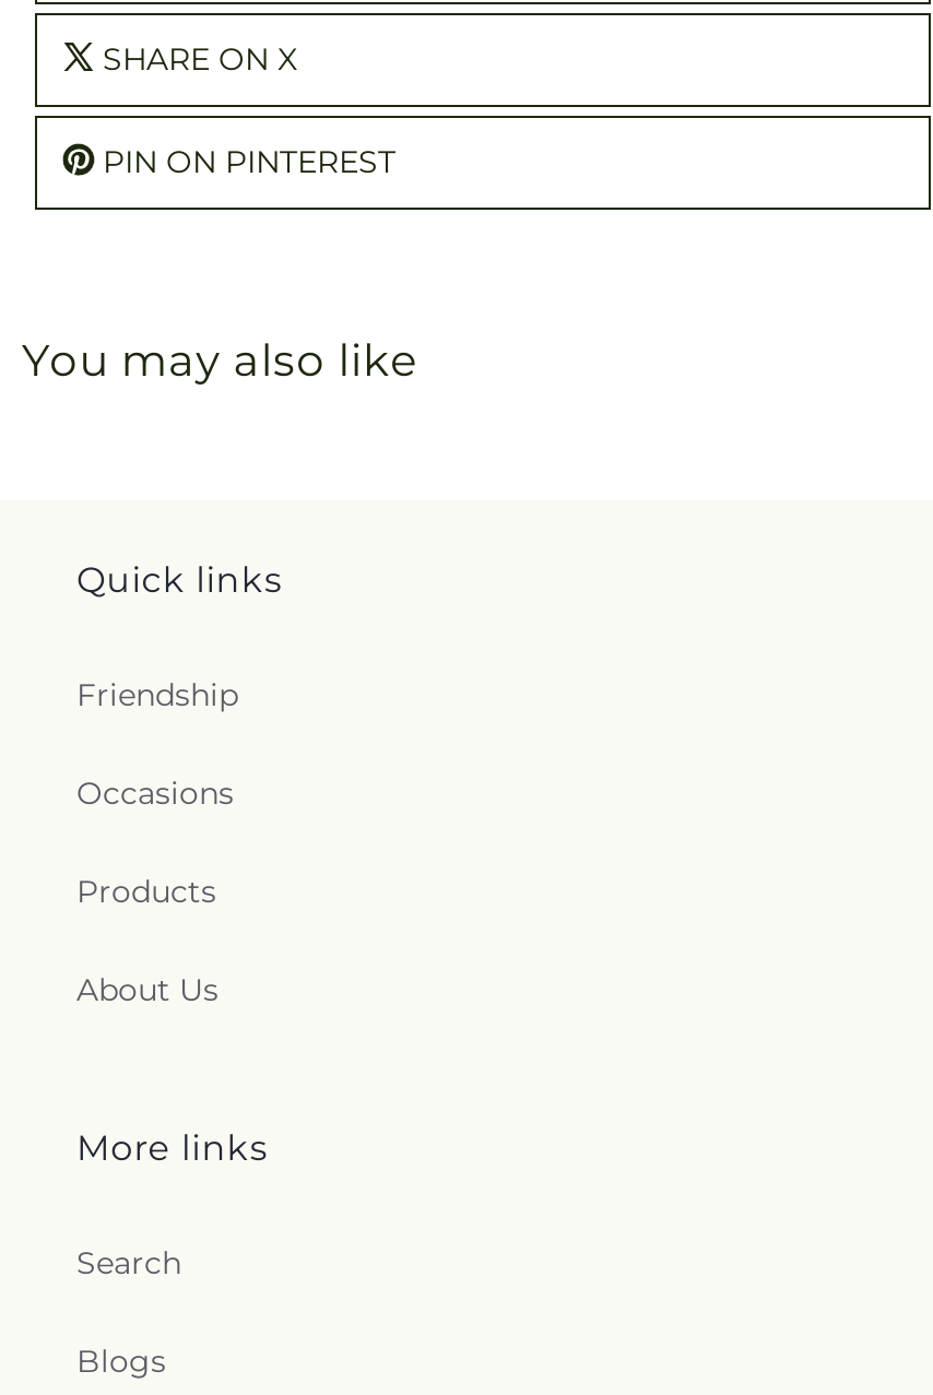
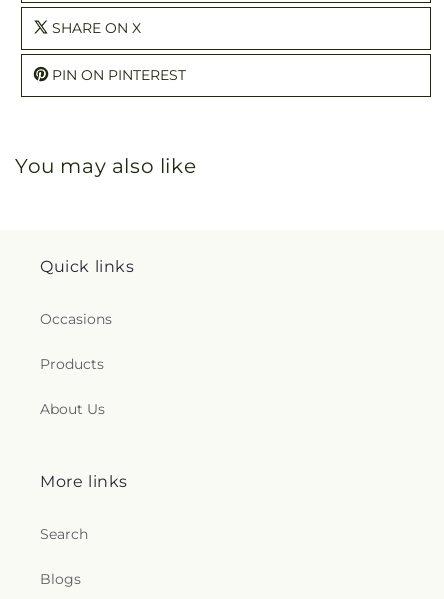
- Friendship
